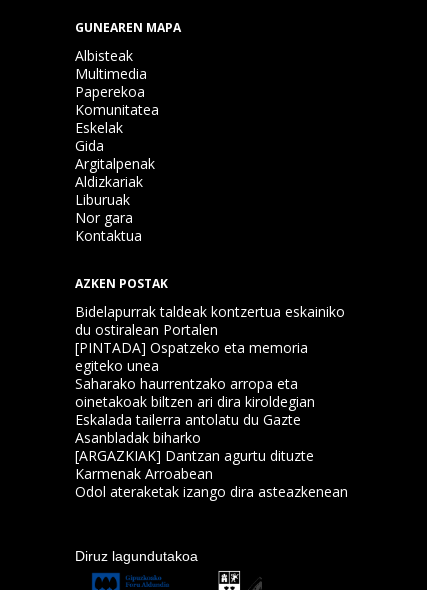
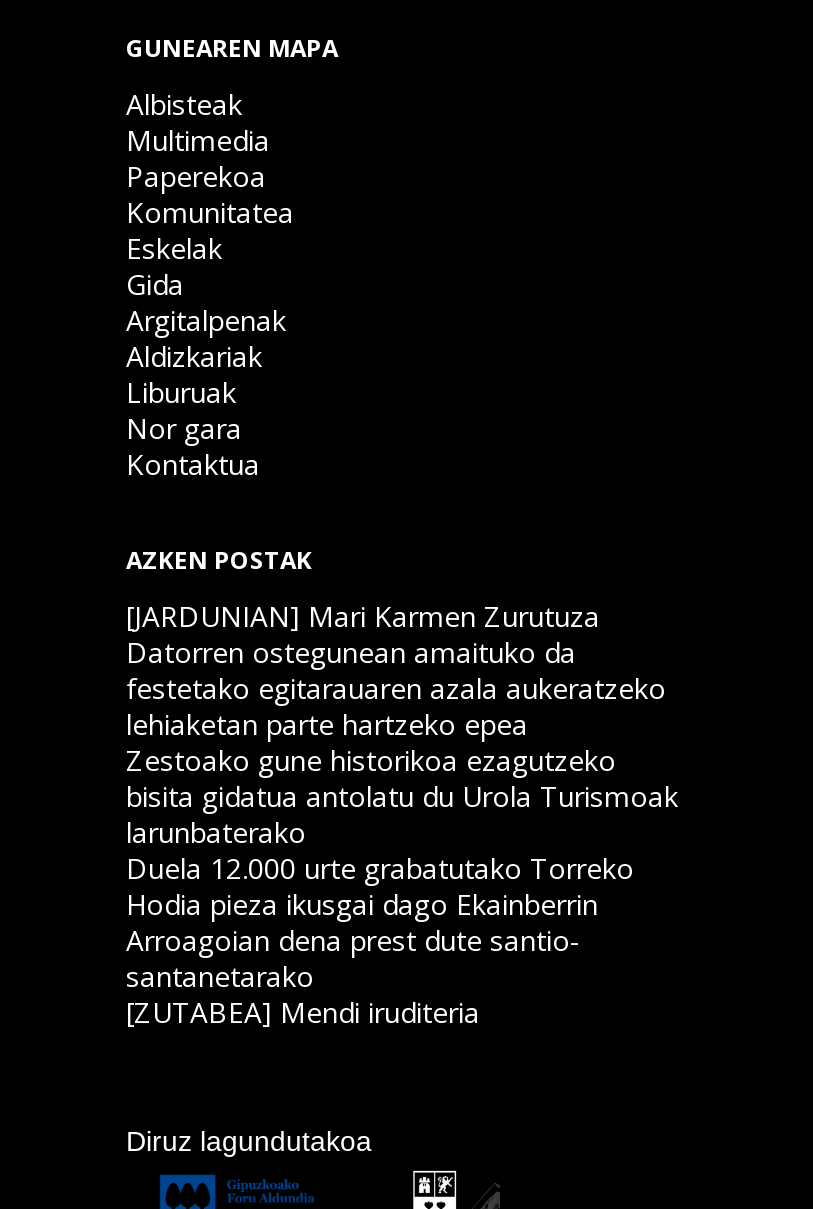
- Bidelapurrak taldeak kontzertua eskainiko
- du ostiralean Portalen
- [PINTADA] Ospatzeko eta memoria
- egiteko unea
- Saharako haurrentzako arropa eta
- oinetakoak biltzen ari dira kiroldegian
- Eskalada tailerra antolatu du Gazte
- Asanbladak biharko
- [ARGAZKIAK] Dantzan agurtu dituzte
- Karmenak Arroabean
- Odol ateraketak izango dira asteazkenean
+ [JARDUNIAN] Mari Karmen Zurutuza
+ Datorren ostegunean amaituko da
+ festetako egitarauaren azala aukeratzeko
+ lehiaketan parte hartzeko epea
+ Zestoako gune historikoa ezagutzeko
+ bisita gidatua antolatu du Urola Turismoak
+ larunbaterako
+ Duela 12.000 urte grabatutako Torreko
+ Hodia pieza ikusgai dago Ekainberrin
+ Arroagoian dena prest dute santio-
+ santanetarako
+ [ZUTABEA] Mendi iruditeria
